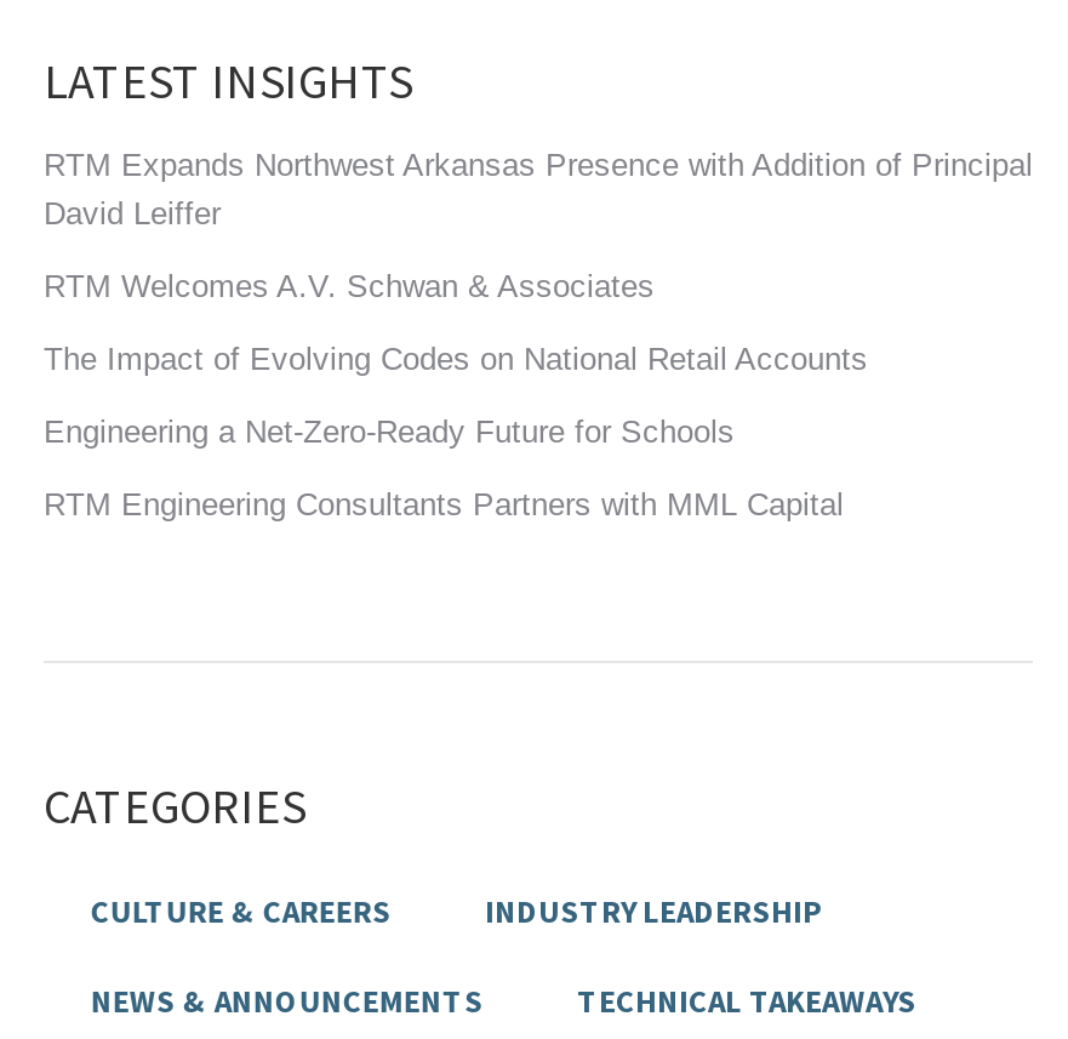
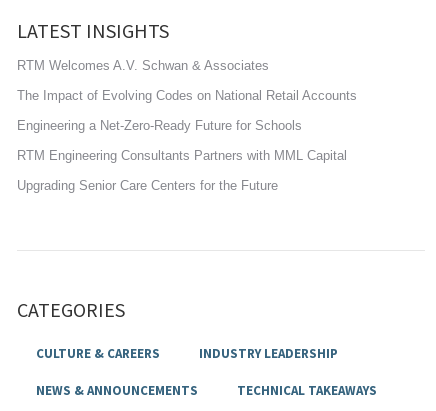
- RTM Expands Northwest Arkansas Presence with Addition of Principal
- David Leiffer

moved up: RTM Welcomes A.V. Schwan & Associates | The Impact of Evolving Codes on National Retail Accounts | Engineering a Net-Zero-Ready Future for Schools | RTM Engineering Consultants Partners with MML Capital

+ Upgrading Senior Care Centers for the Future
